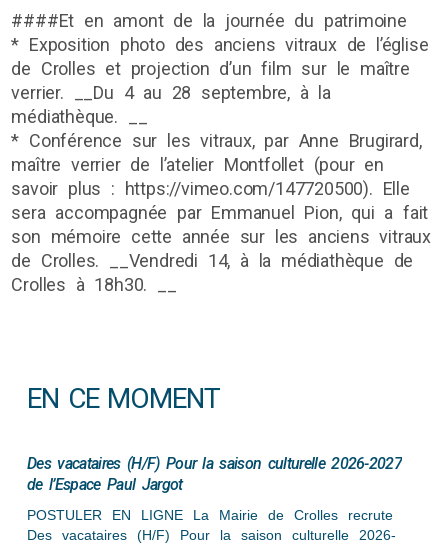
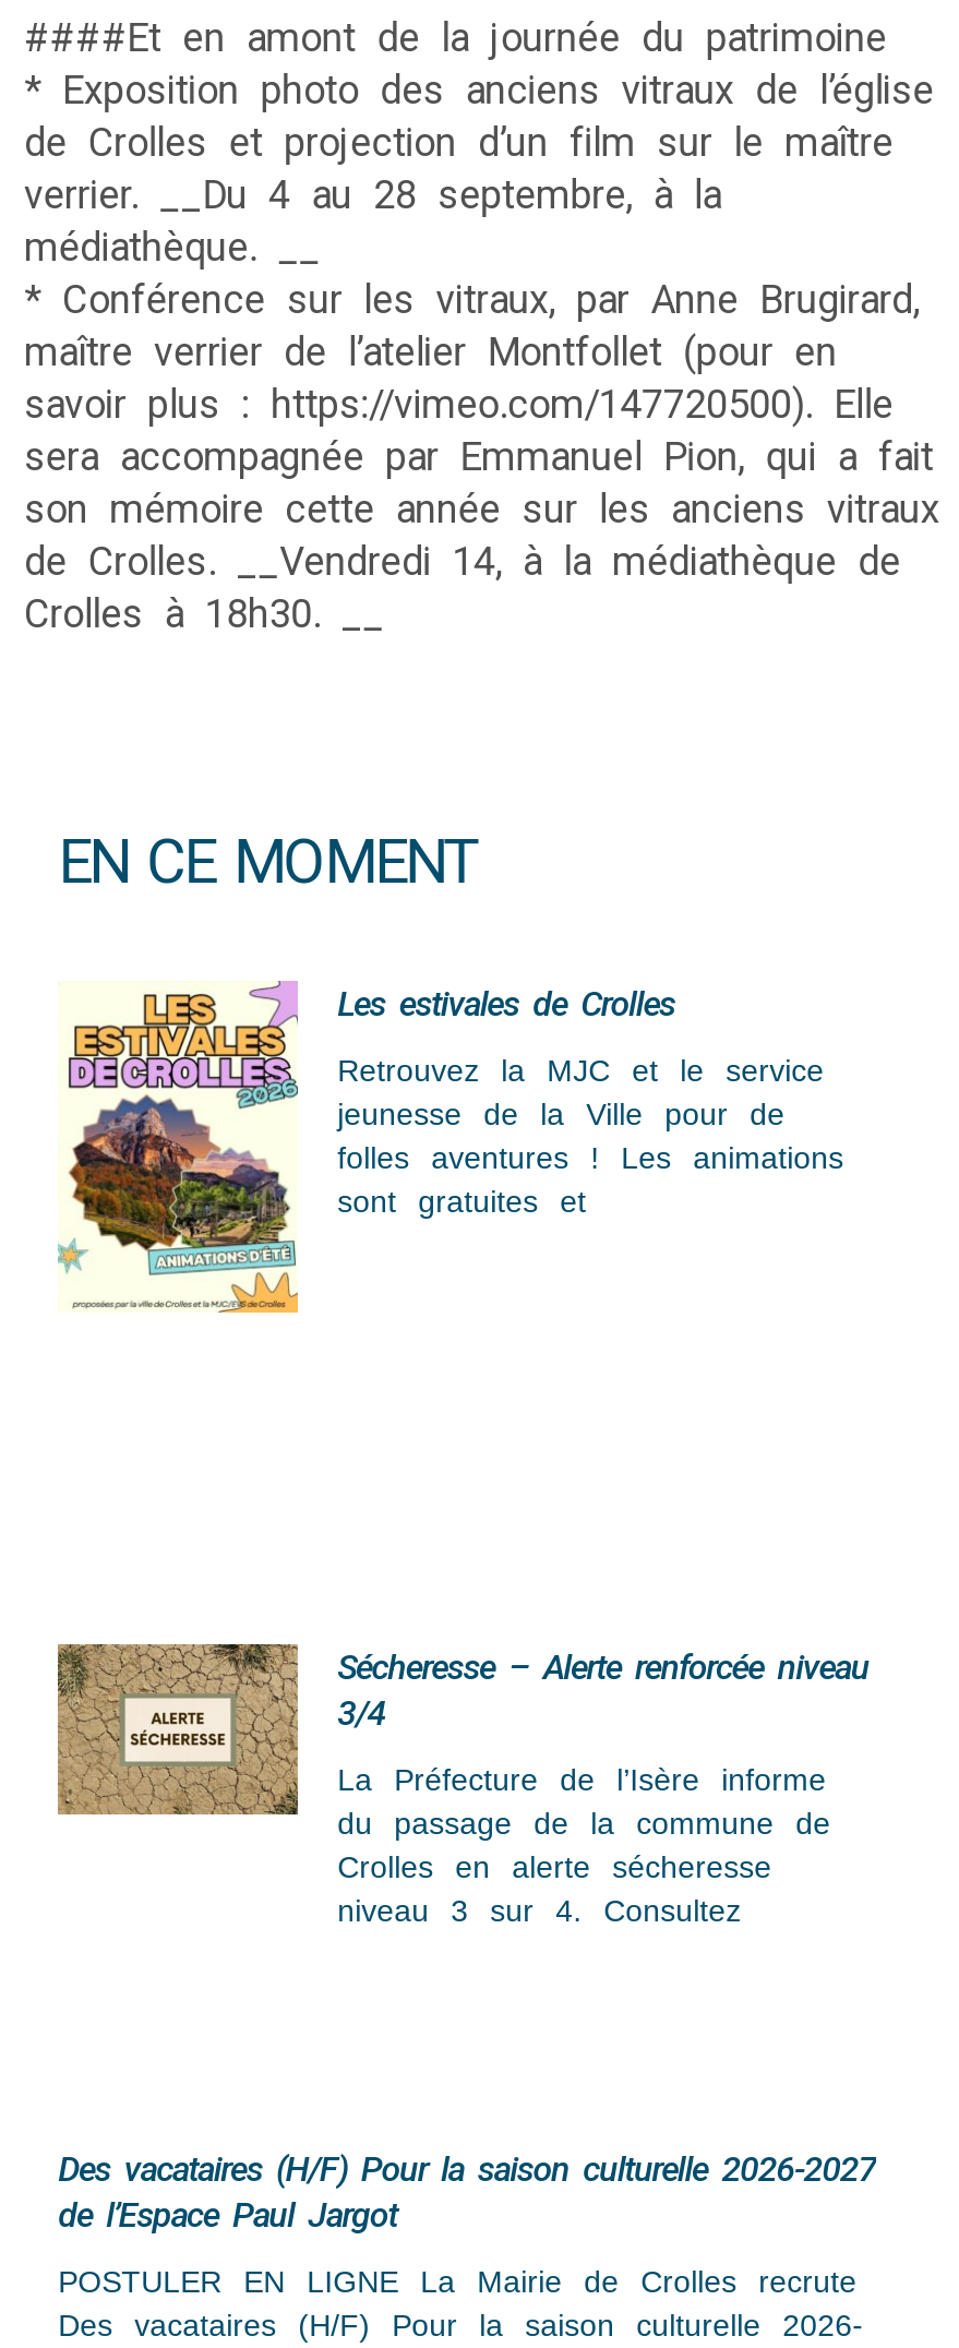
+ [image]
+ Les estivales de Crolles
+ Retrouvez la MJC et le service
+ jeunesse de la Ville pour de
+ folles aventures ! Les animations
+ sont gratuites et

+ [image]
+ Sécheresse – Alerte renforcée niveau
+ 3/4
+ La Préfecture de l’Isère informe
+ du passage de la commune de
+ Crolles en alerte sécheresse
+ niveau 3 sur 4. Consultez
